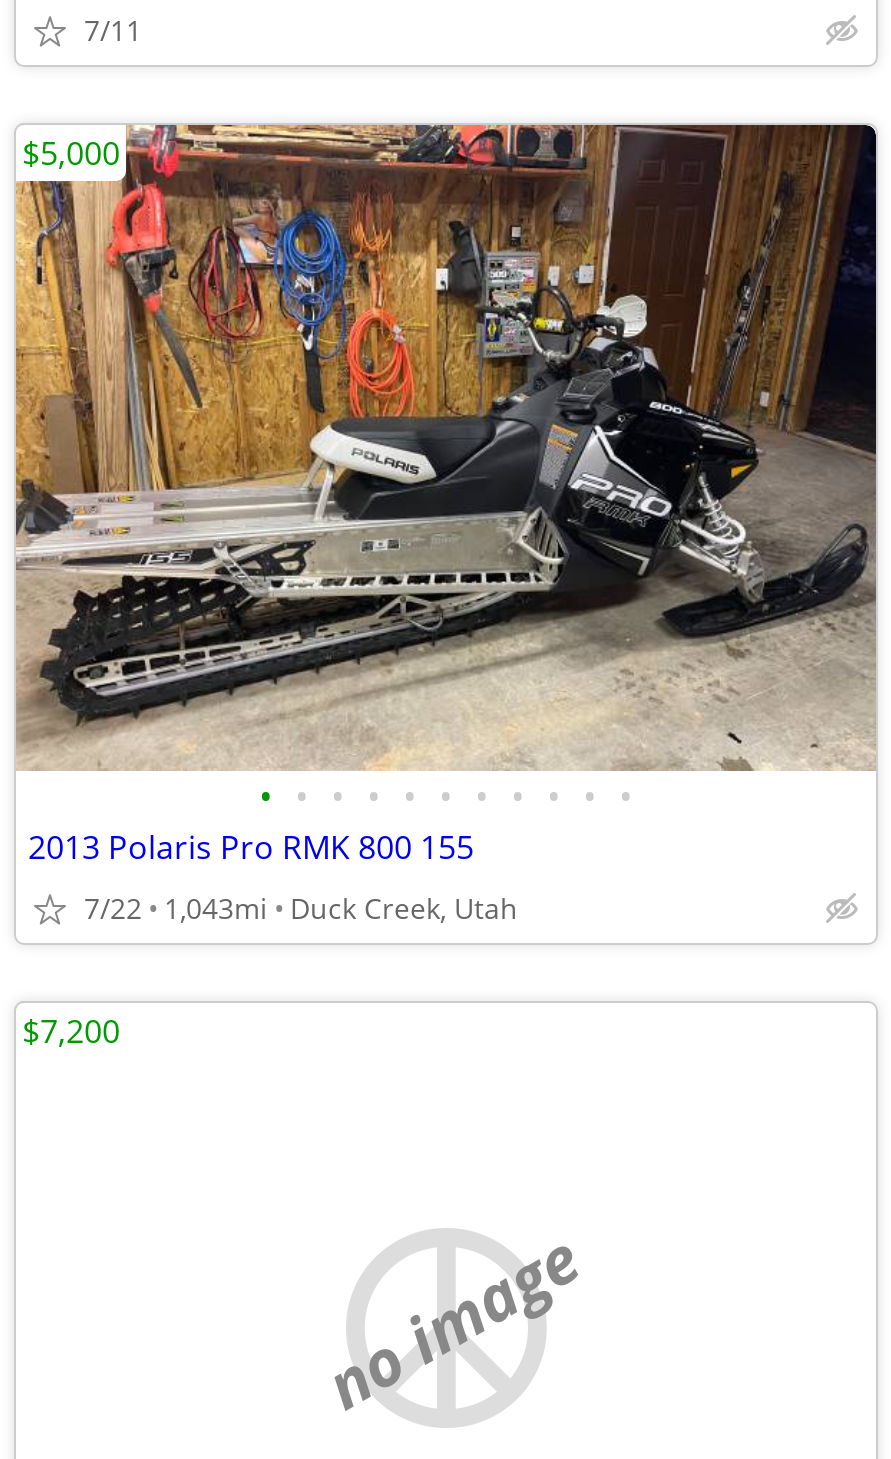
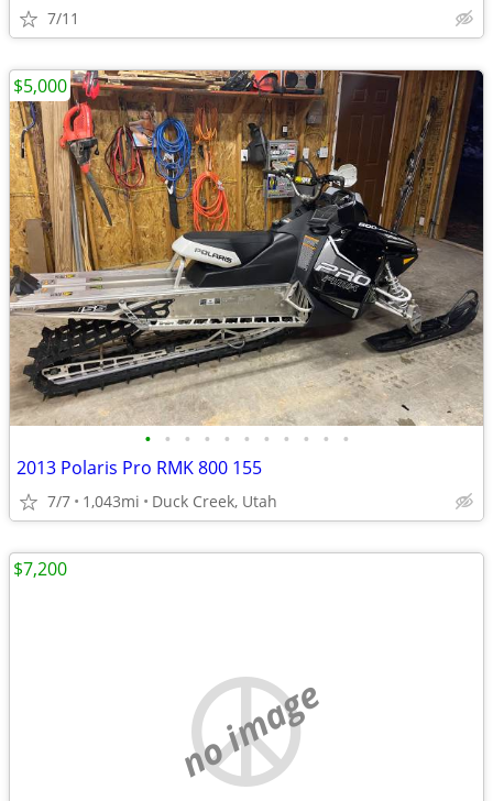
- 7/22 1,043mi Duck Creek, Utah
+ 7/7 1,043mi Duck Creek, Utah
